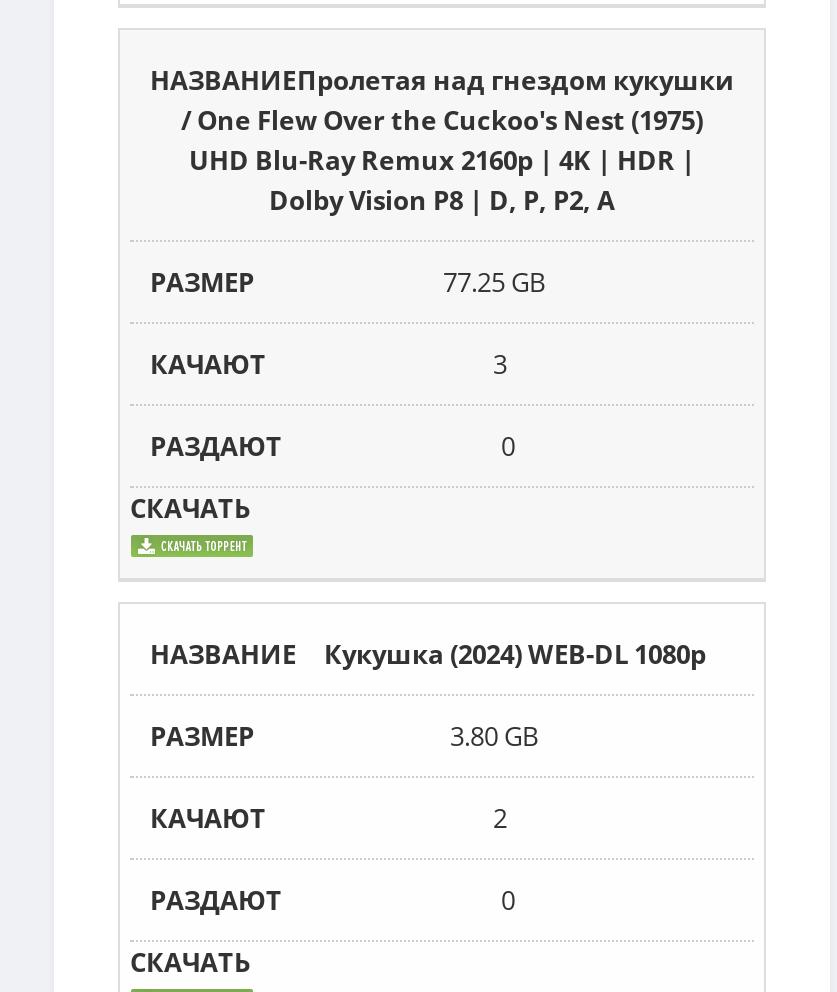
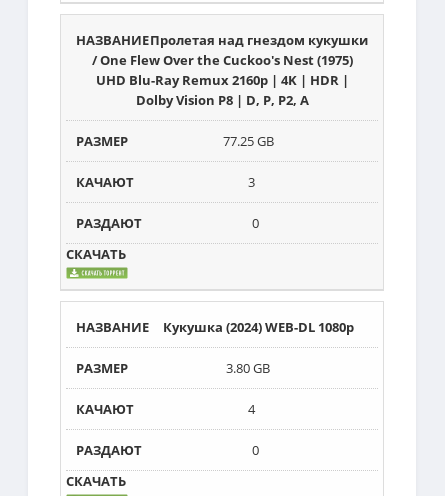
- 2
+ 4
